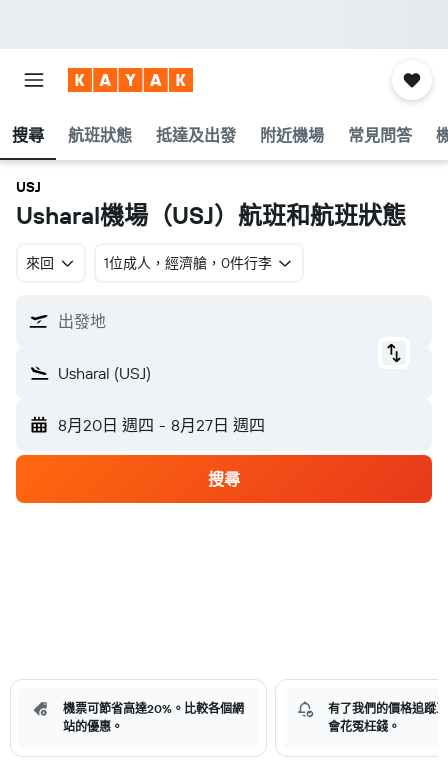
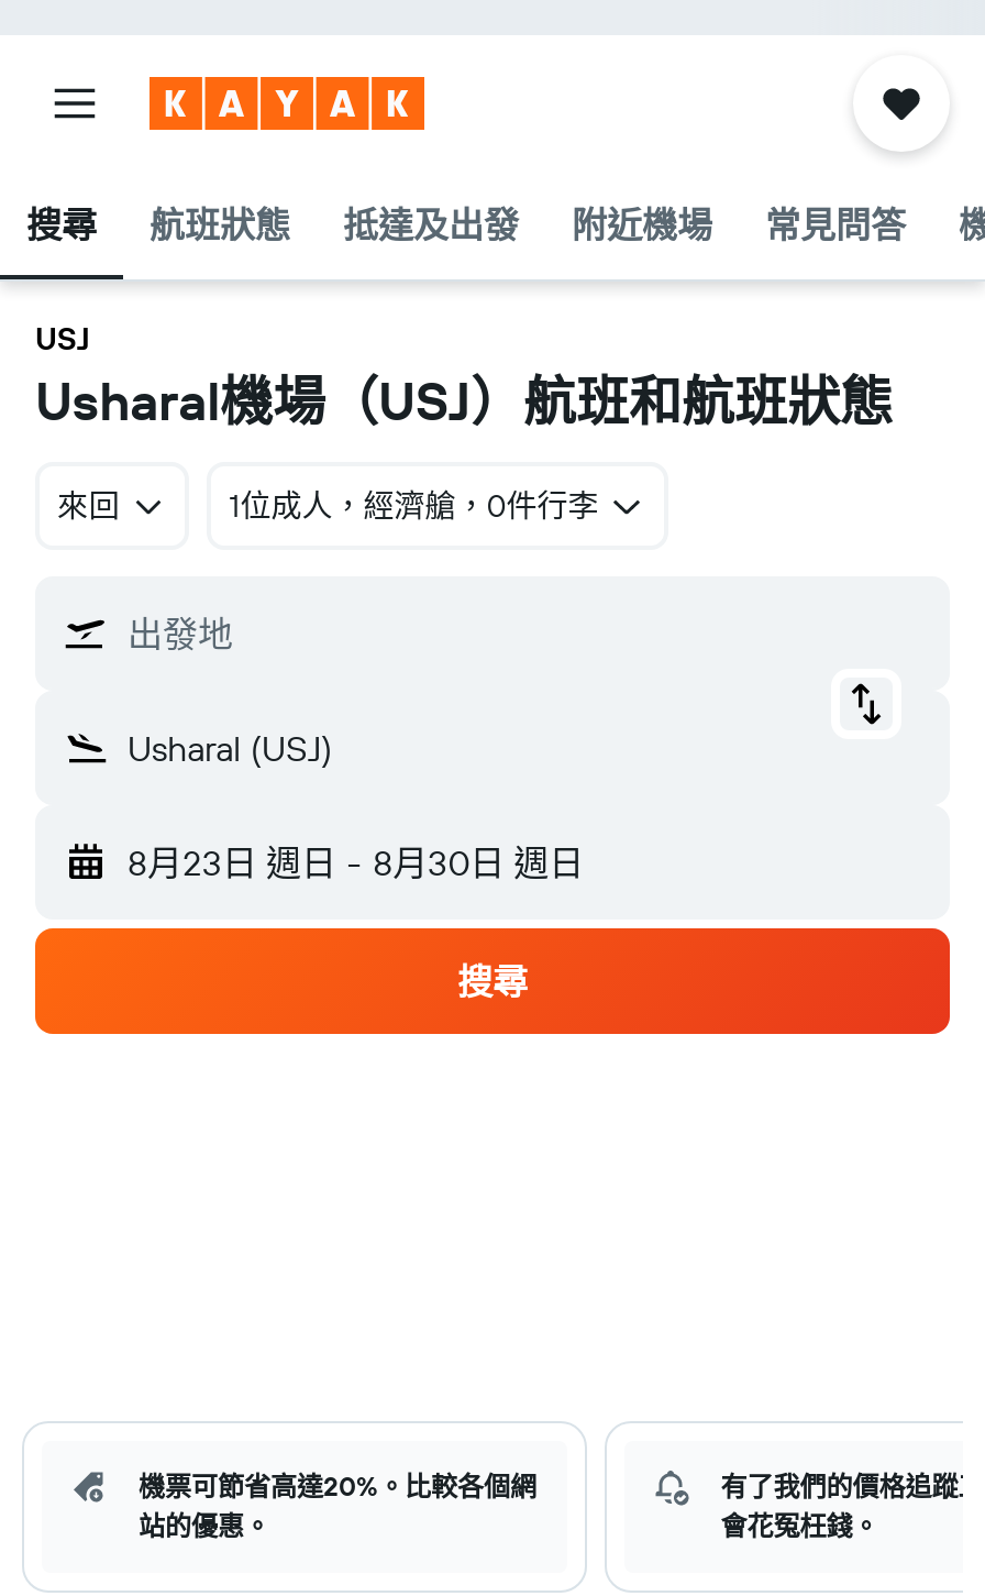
- 8月20日 週四 - 8月27日 週四
+ 8月23日 週日 - 8月30日 週日
